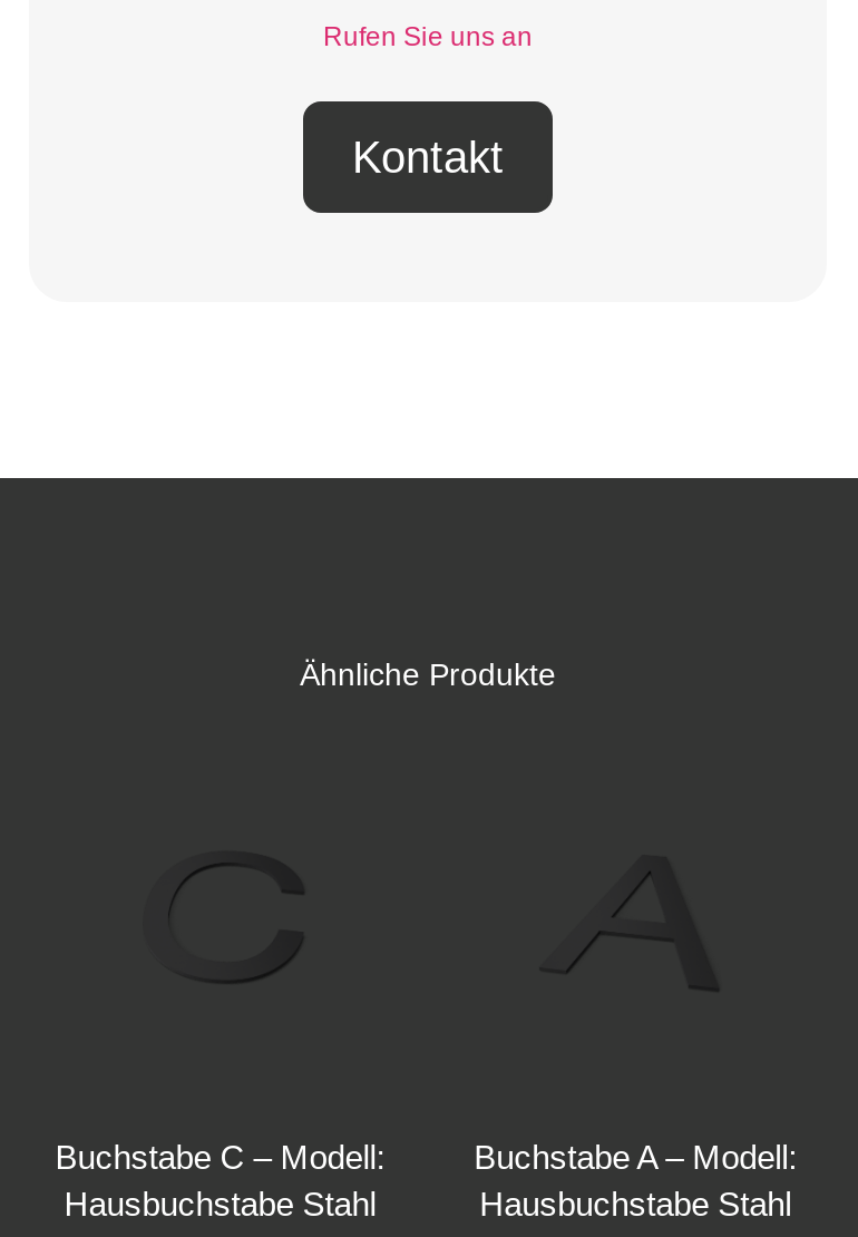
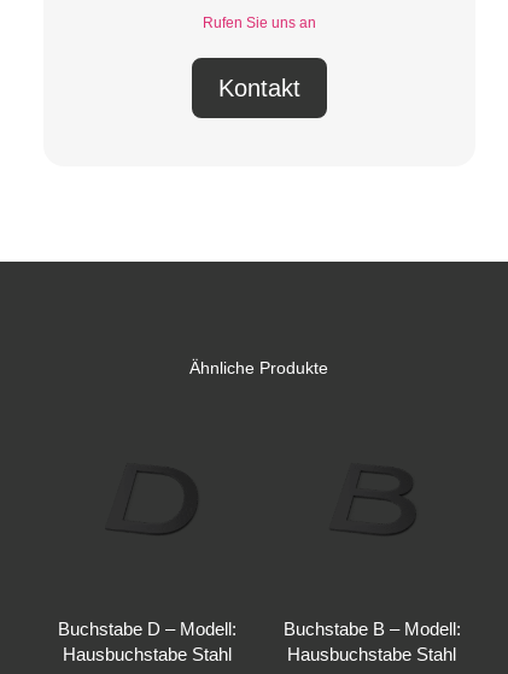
- Buchstabe C – Modell:
+ Buchstabe D – Modell:

- Buchstabe A – Modell:
+ Buchstabe B – Modell:
